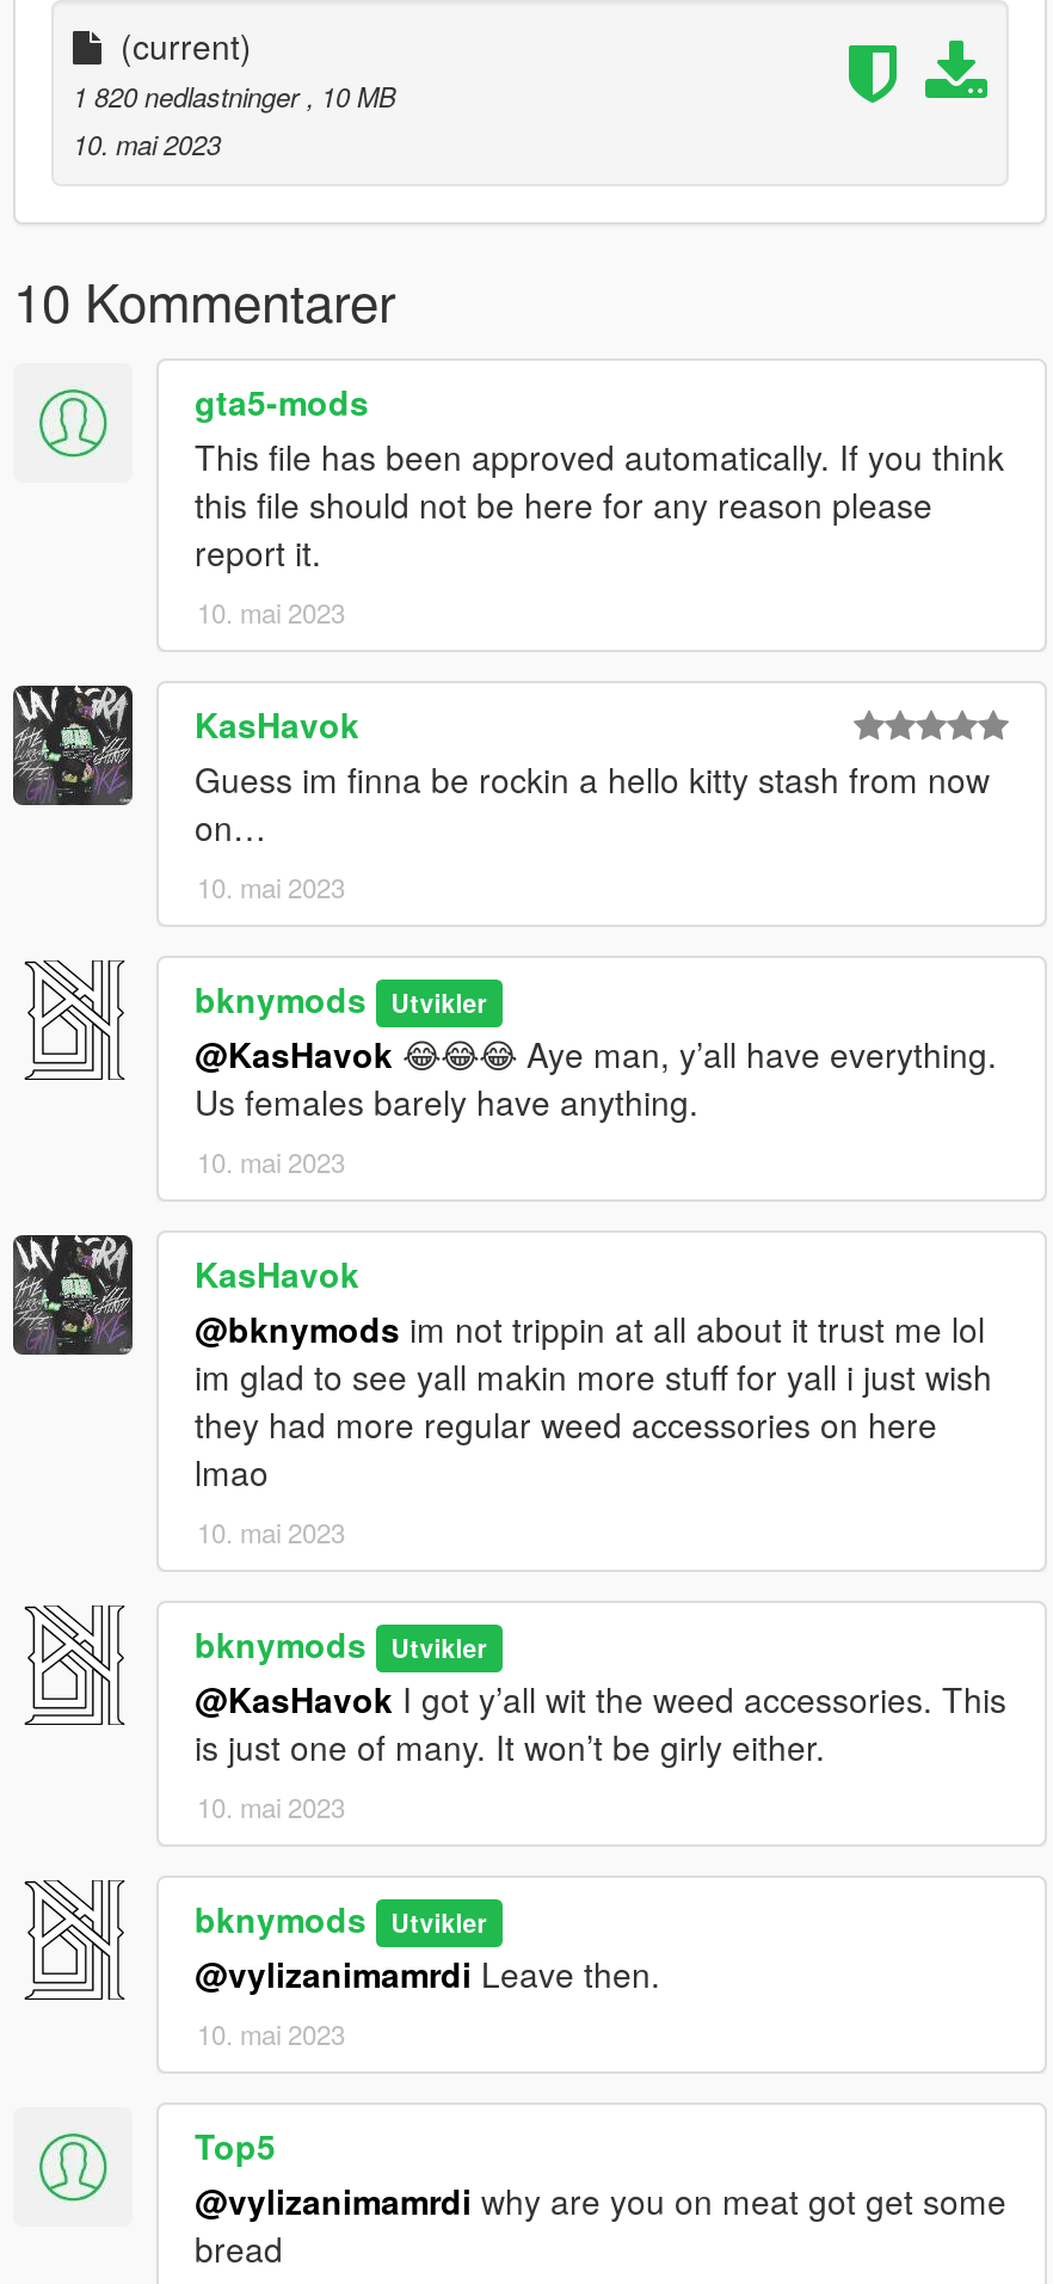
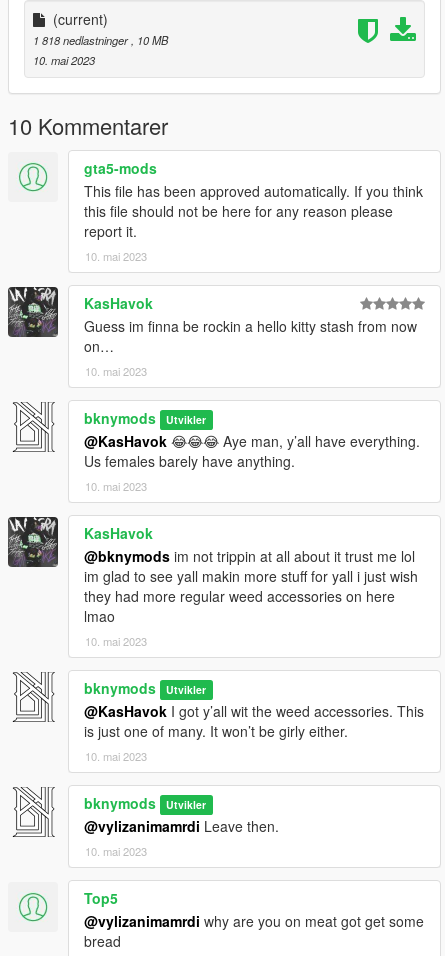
- 1 820 nedlastninger, 10 MB
+ 1 818 nedlastninger, 10 MB
